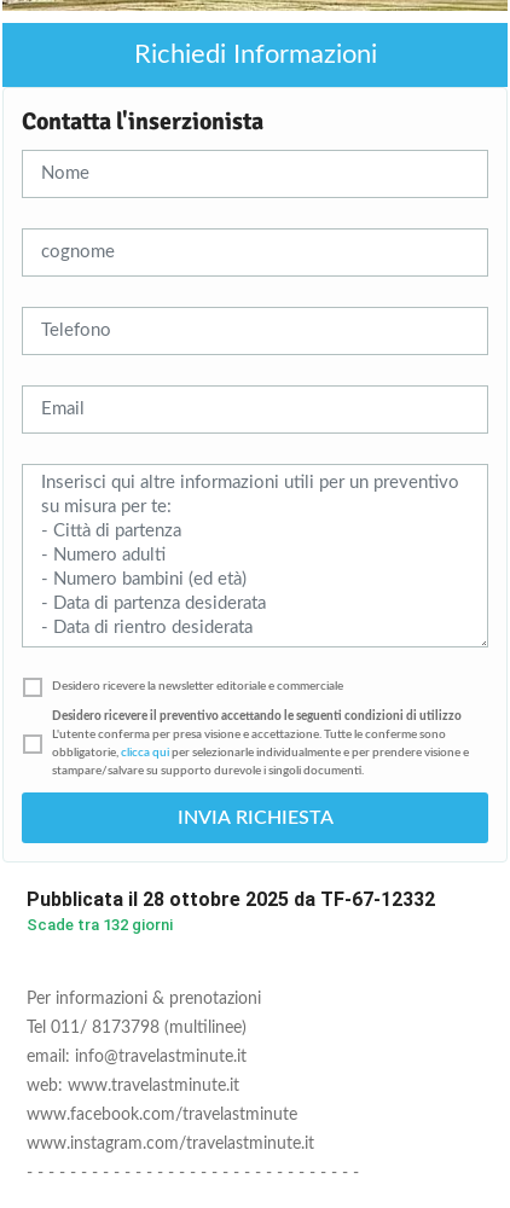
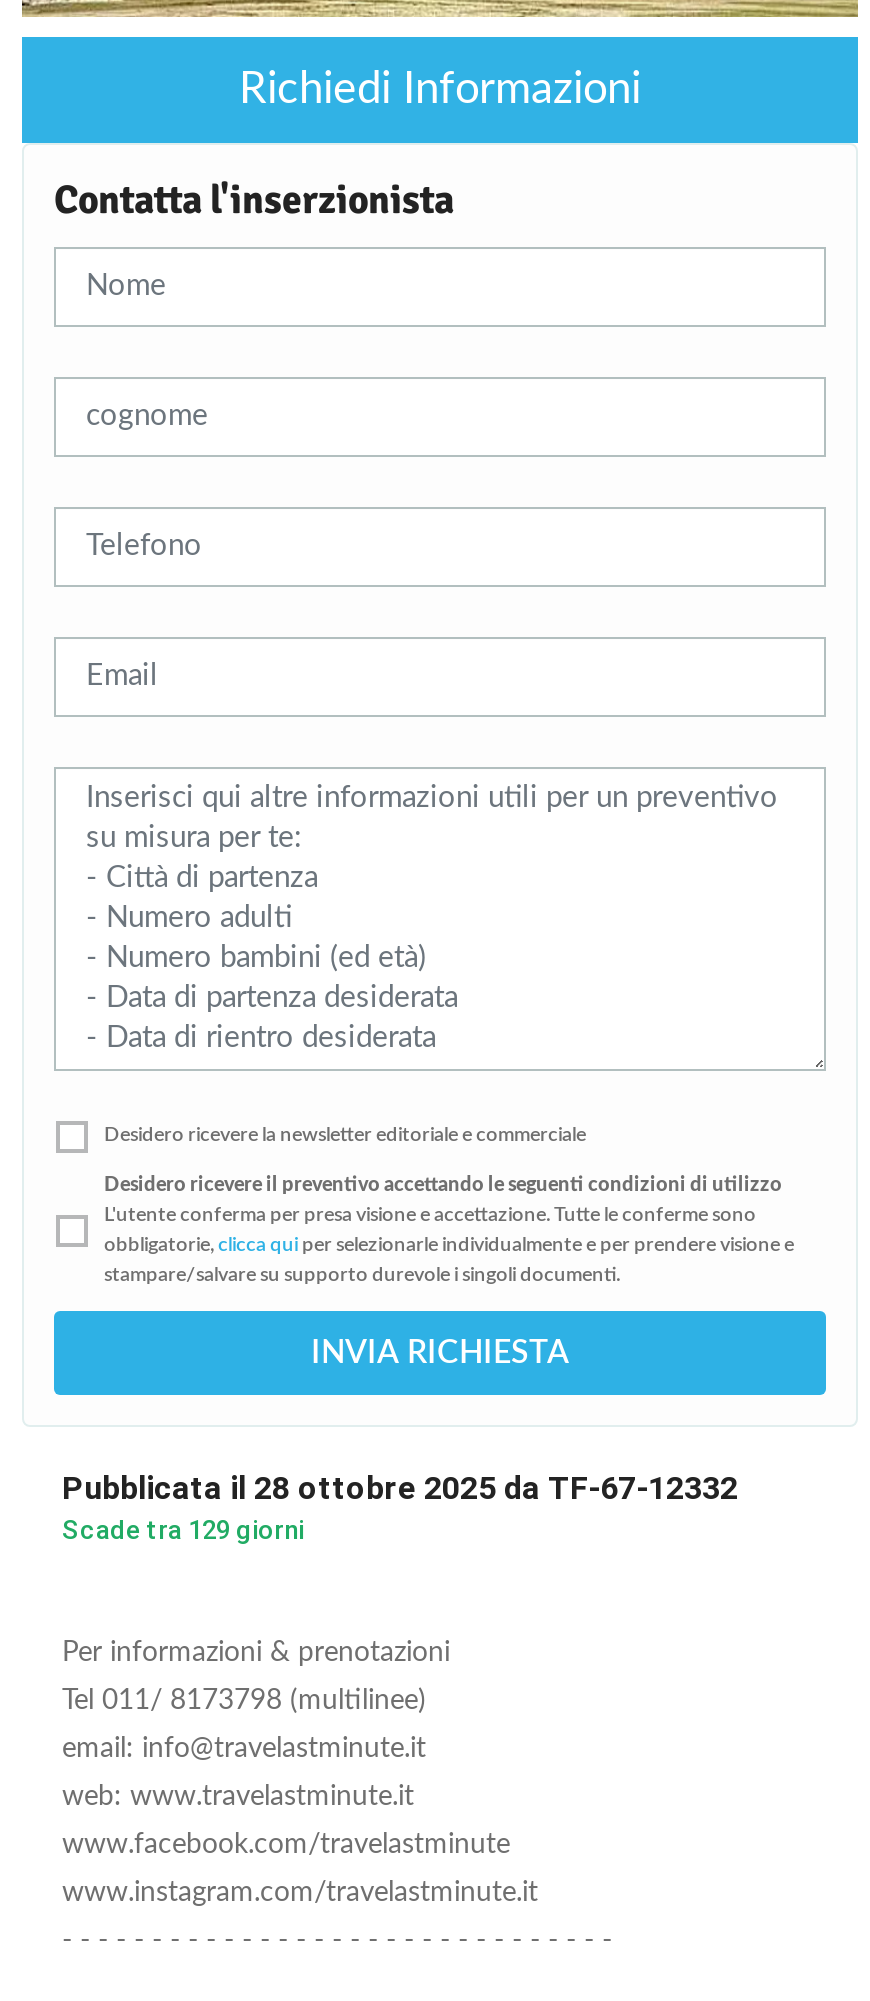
- Scade tra 132 giorni
+ Scade tra 129 giorni
